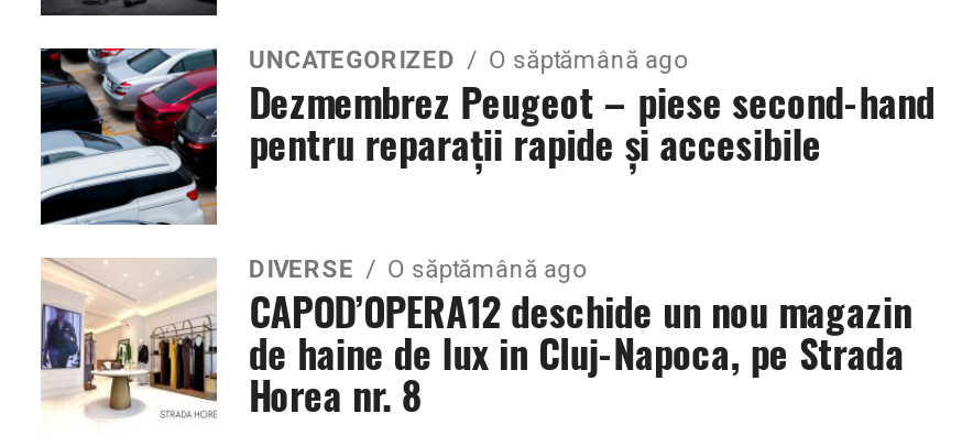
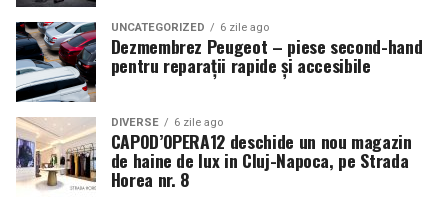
- O săptămână ago
+ 6 zile ago

- O săptămână ago
+ 6 zile ago
